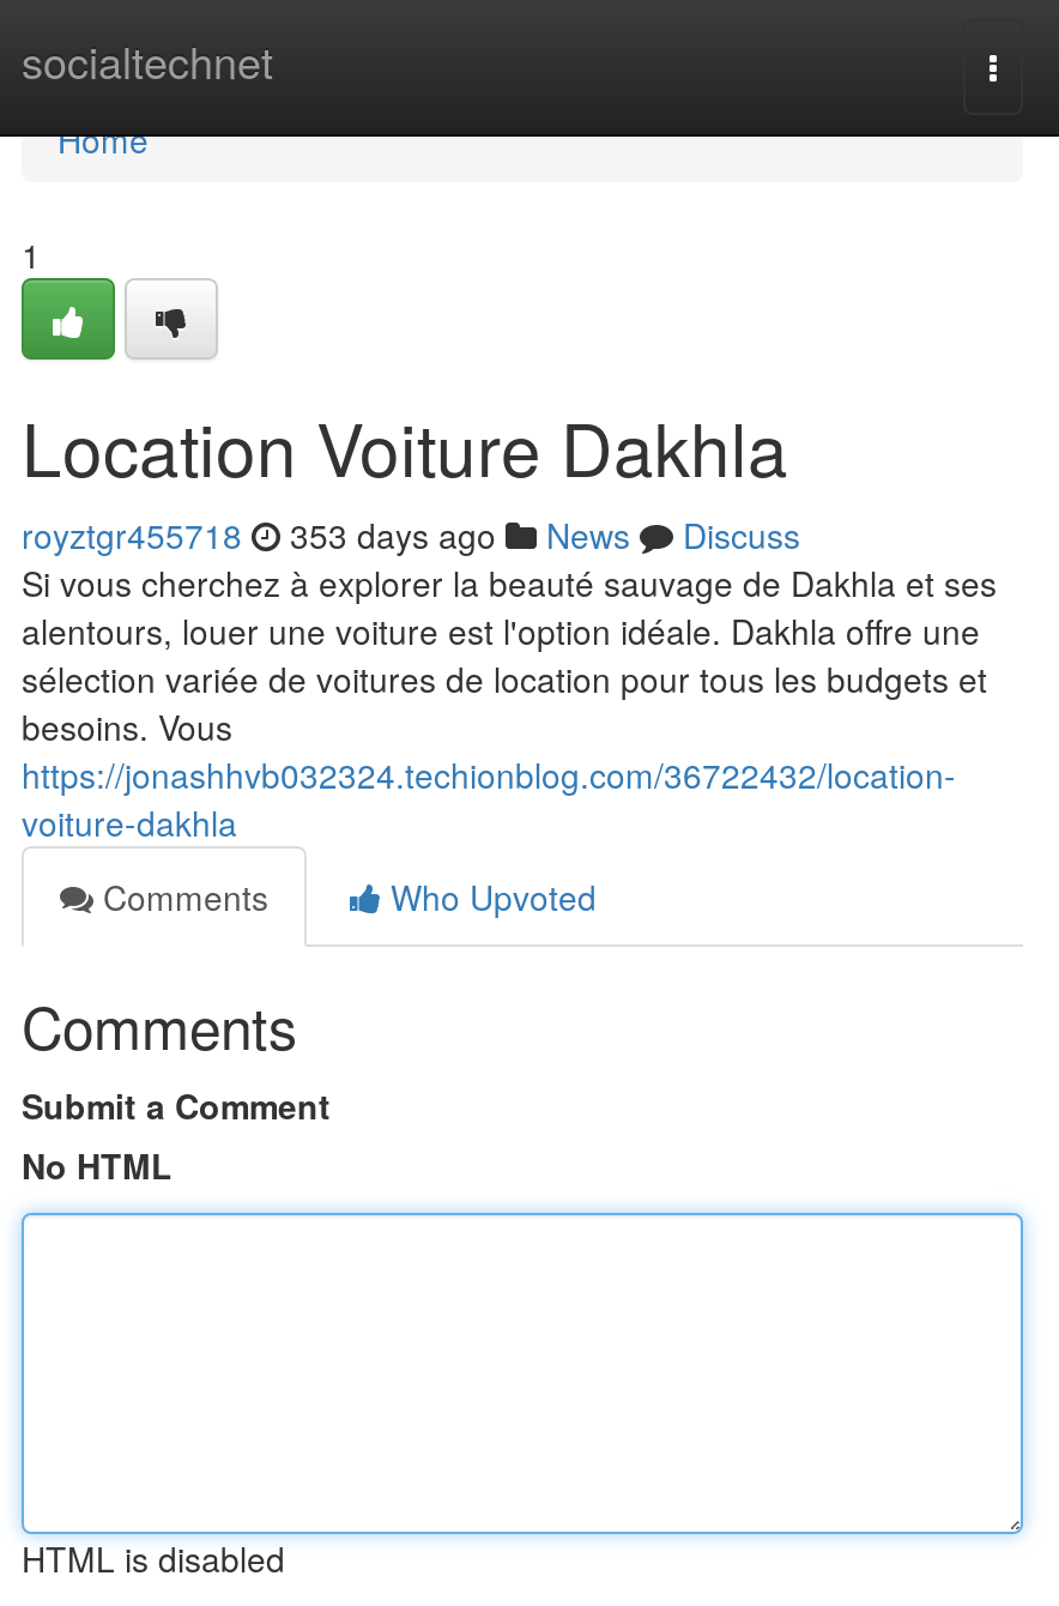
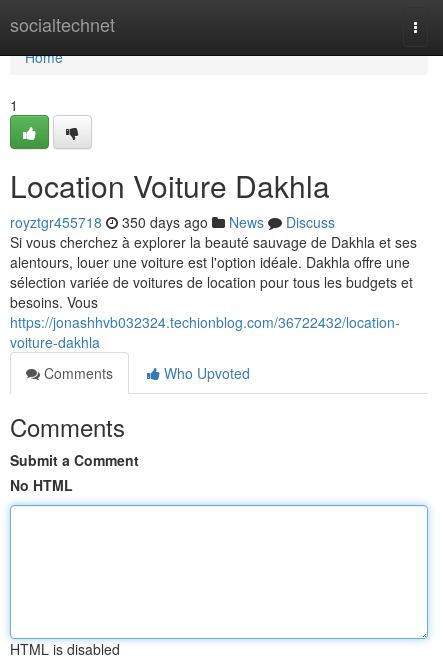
- royztgr455718 353 days ago News Discuss
+ royztgr455718 350 days ago News Discuss
